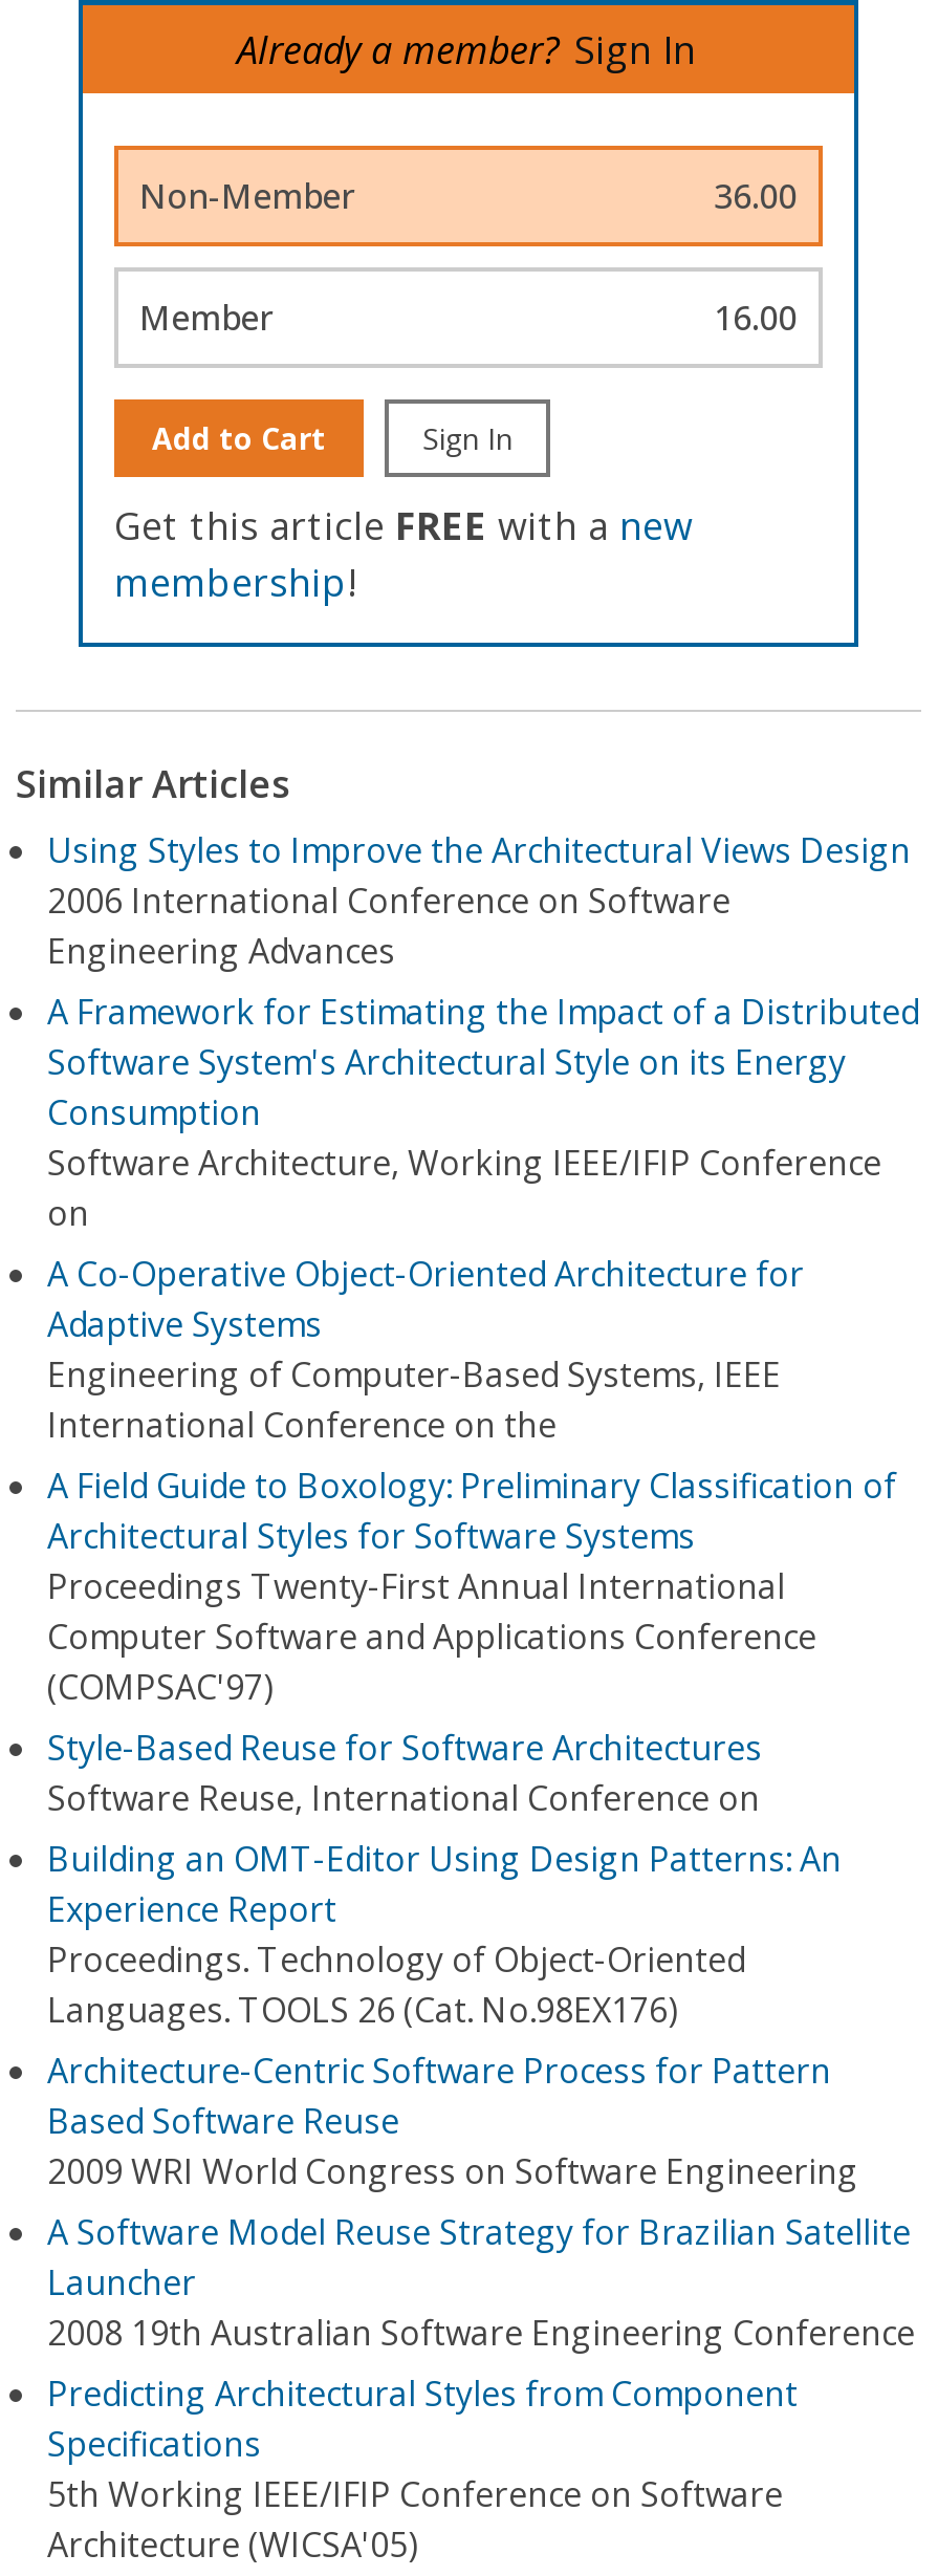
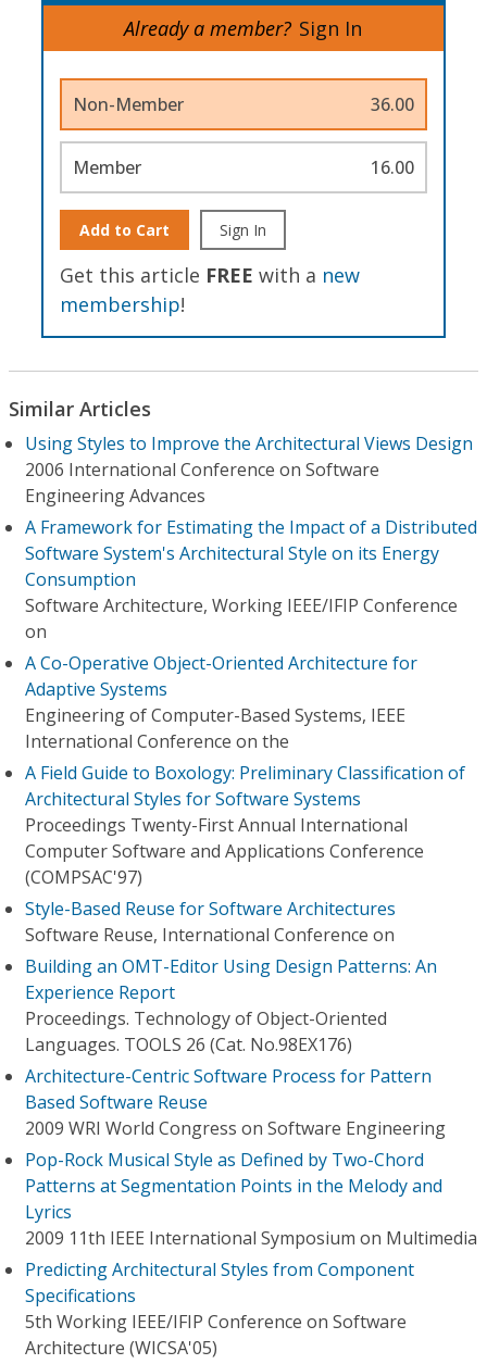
- A Software Model Reuse Strategy for Brazilian Satellite
- Launcher
- 2008 19th Australian Software Engineering Conference
+ Pop-Rock Musical Style as Defined by Two-Chord
+ Patterns at Segmentation Points in the Melody and
+ Lyrics
+ 2009 11th IEEE International Symposium on Multimedia
